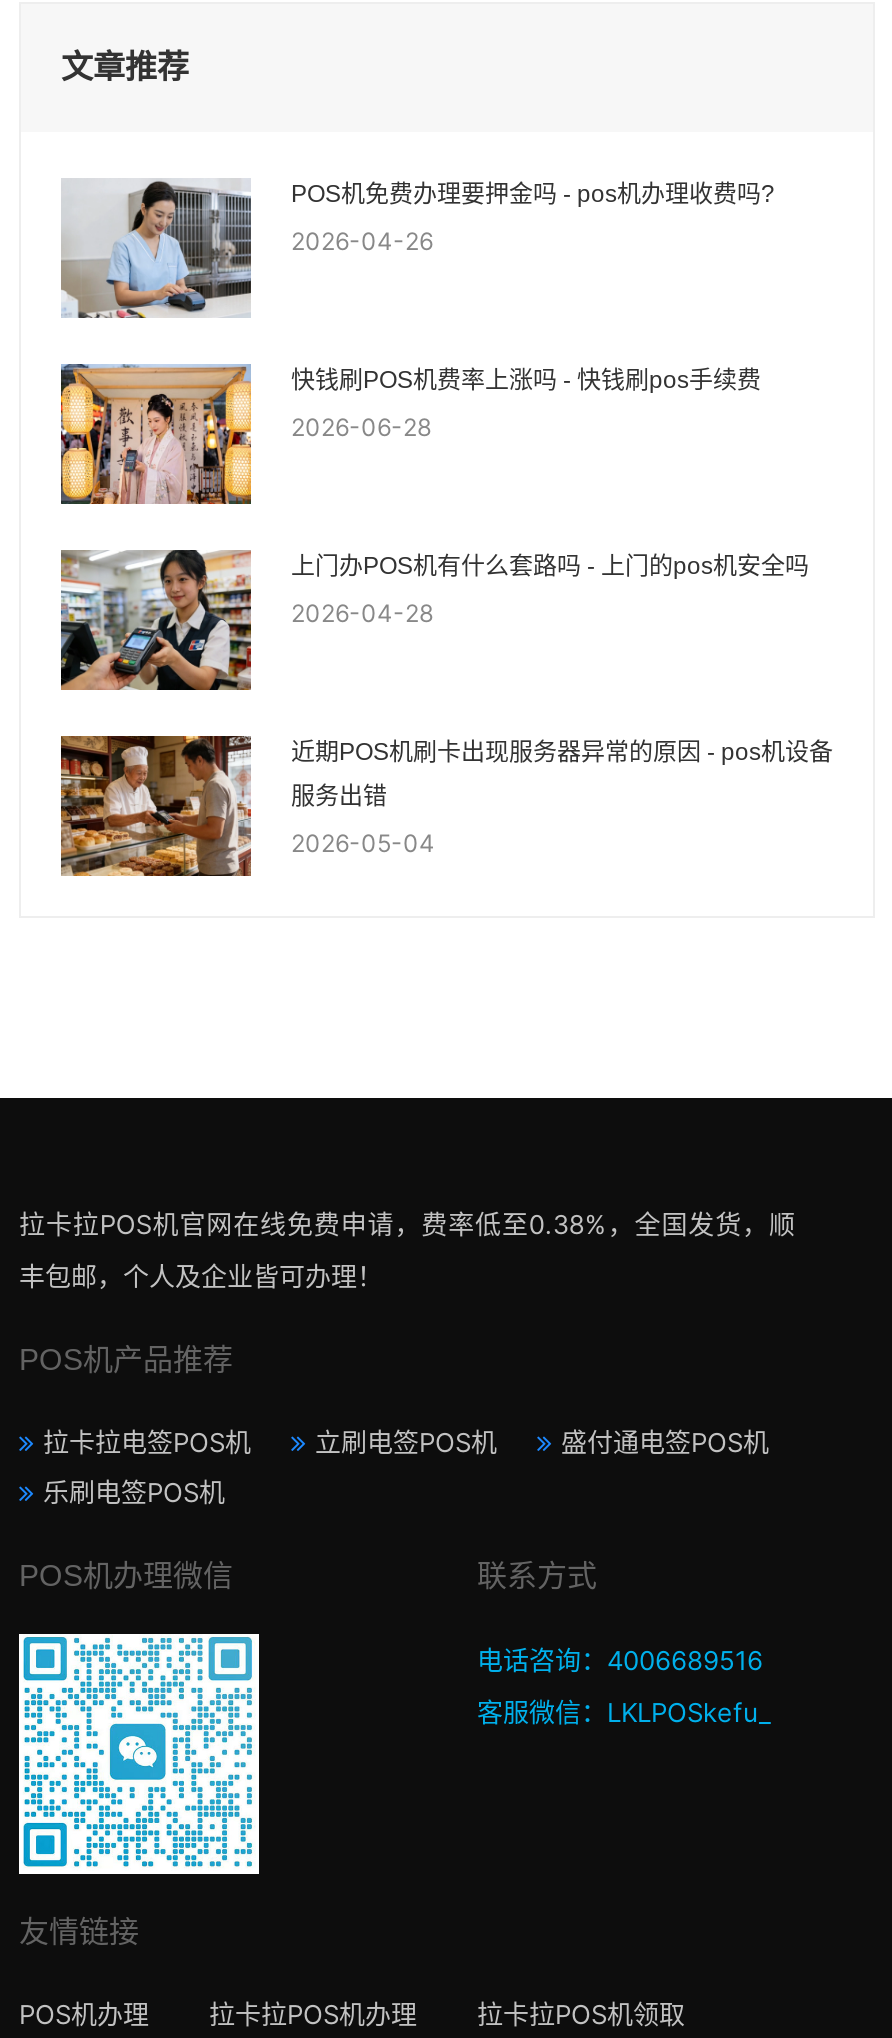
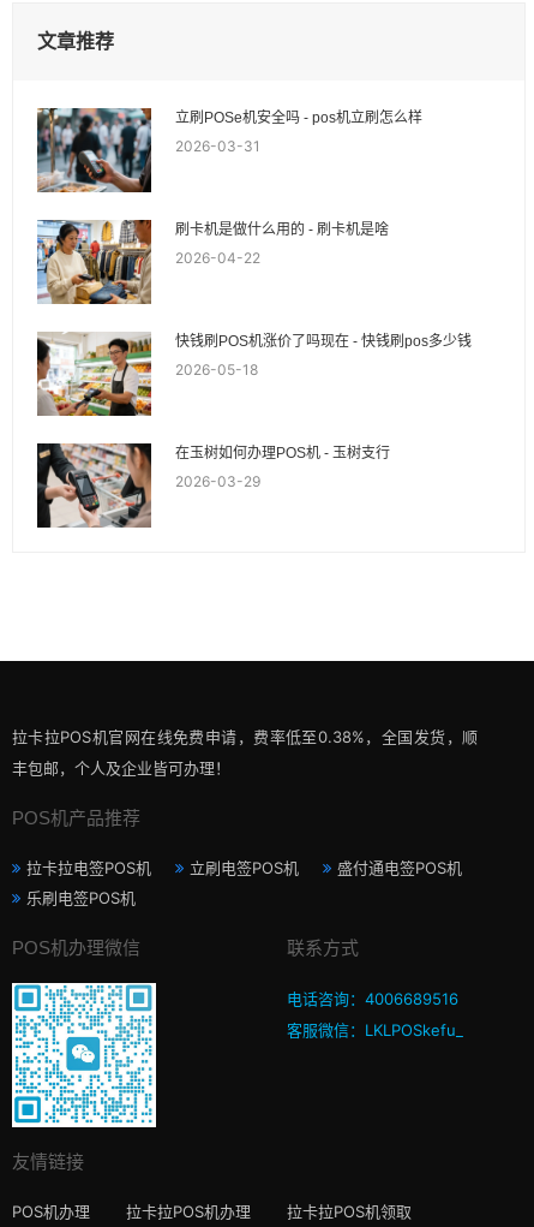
- [image]
- POS机免费办理要押金吗 - pos机办理收费吗?
- 2026-04-26
+ [image]
+ 立刷POSe机安全吗 - pos机立刷怎么样
+ 2026-03-31

- [image]
- 快钱刷POS机费率上涨吗 - 快钱刷pos手续费
- 2026-06-28
+ [image]
+ 刷卡机是做什么用的 - 刷卡机是啥
+ 2026-04-22

- [image]
- 上门办POS机有什么套路吗 - 上门的pos机安全吗
- 2026-04-28
+ [image]
+ 快钱刷POS机涨价了吗现在 - 快钱刷pos多少钱
+ 2026-05-18

- [image]
- 近期POS机刷卡出现服务器异常的原因 - pos机设备
- 服务出错
- 2026-05-04
+ [image]
+ 在玉树如何办理POS机 - 玉树支行
+ 2026-03-29
